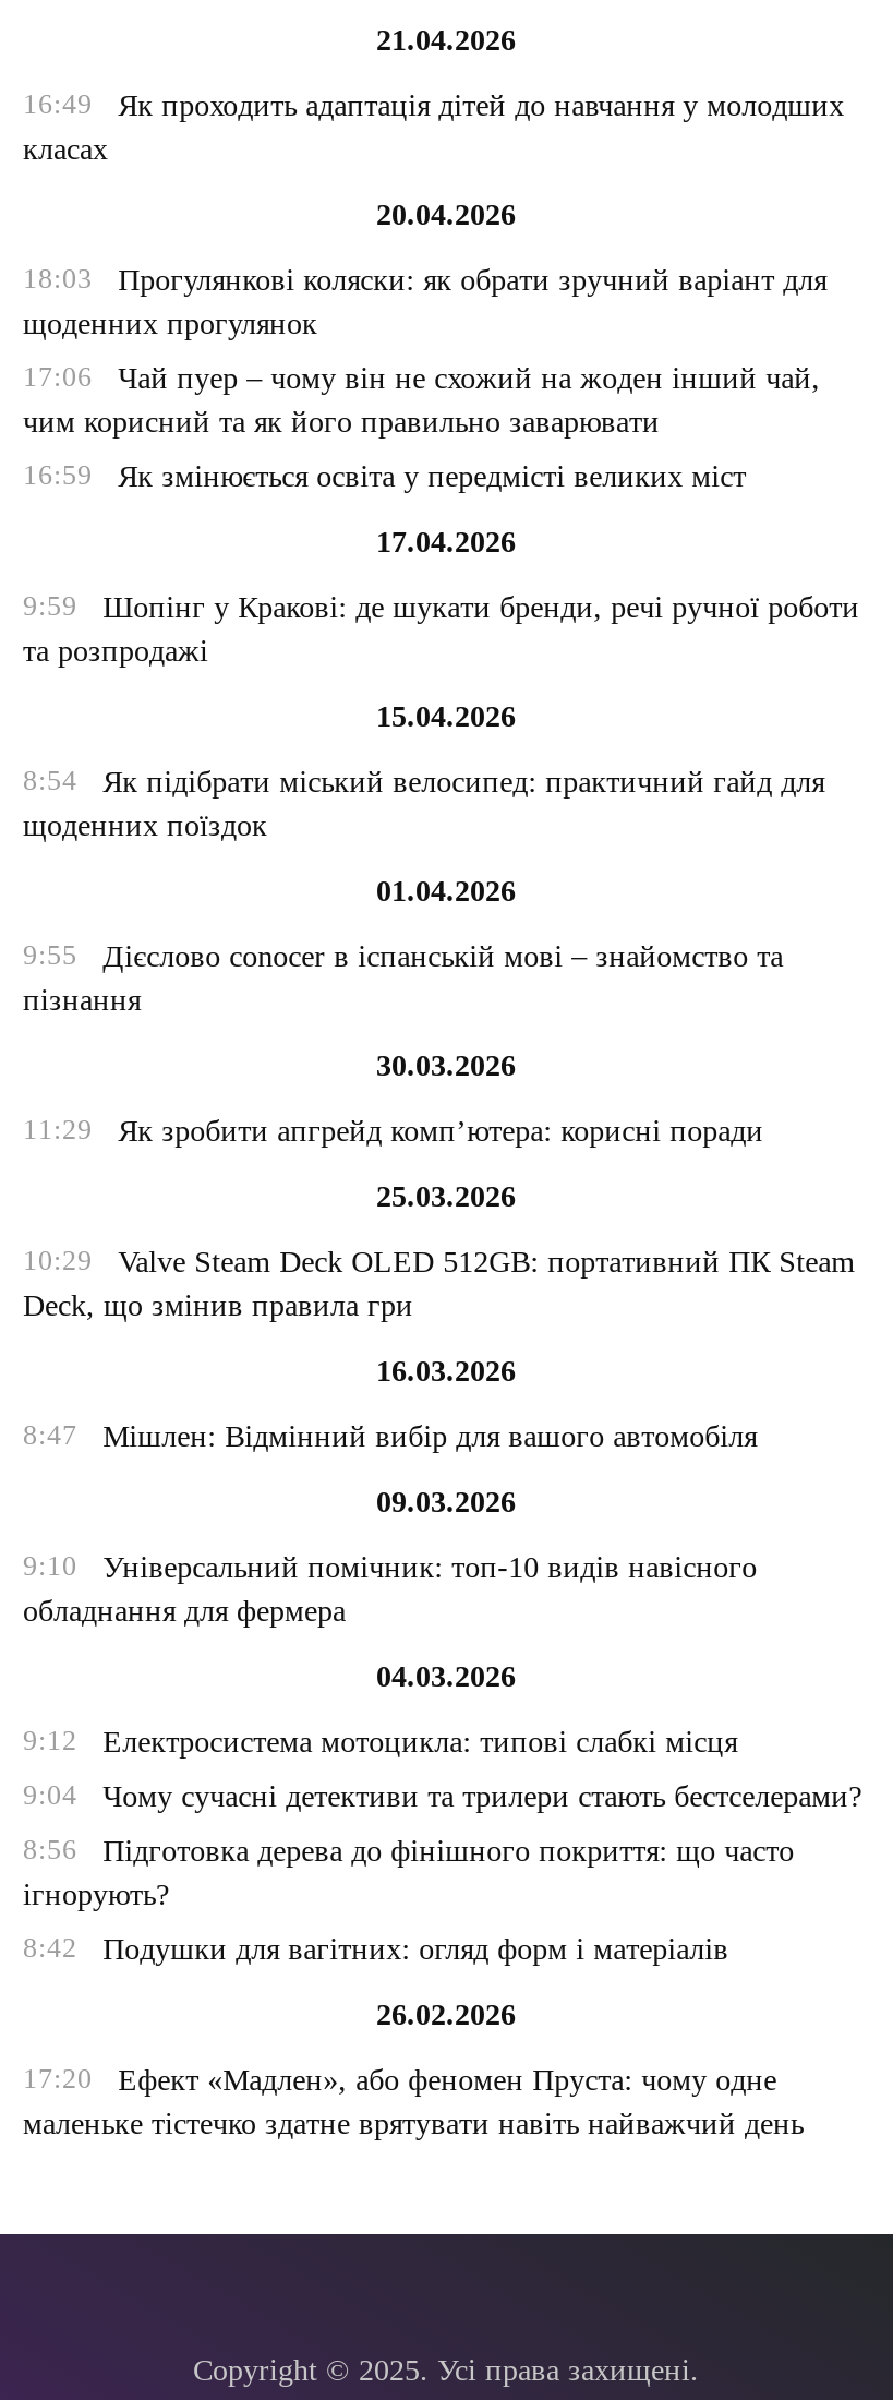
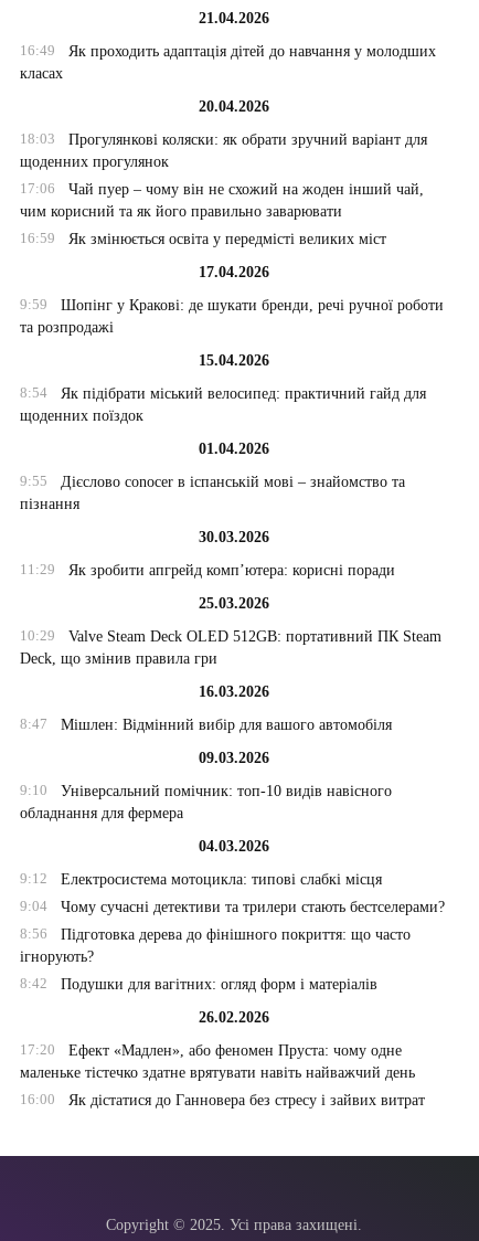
+ 16:00
+ Як дістатися до Ганновера без стресу і зайвих витрат
